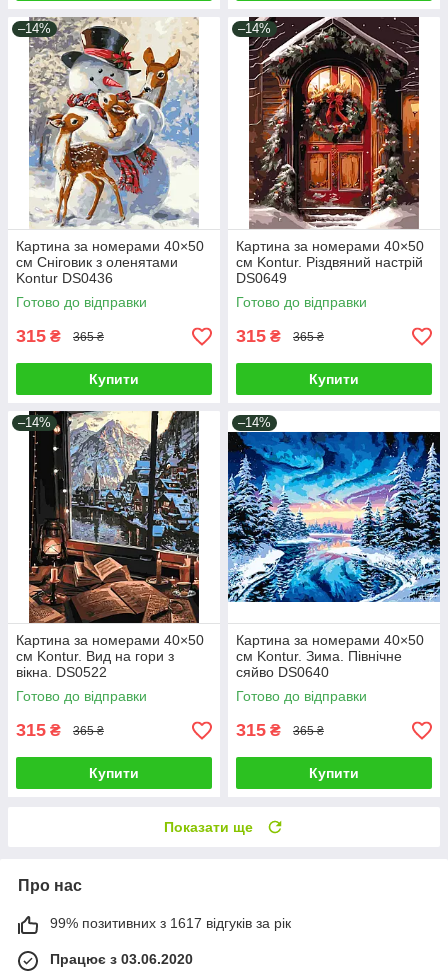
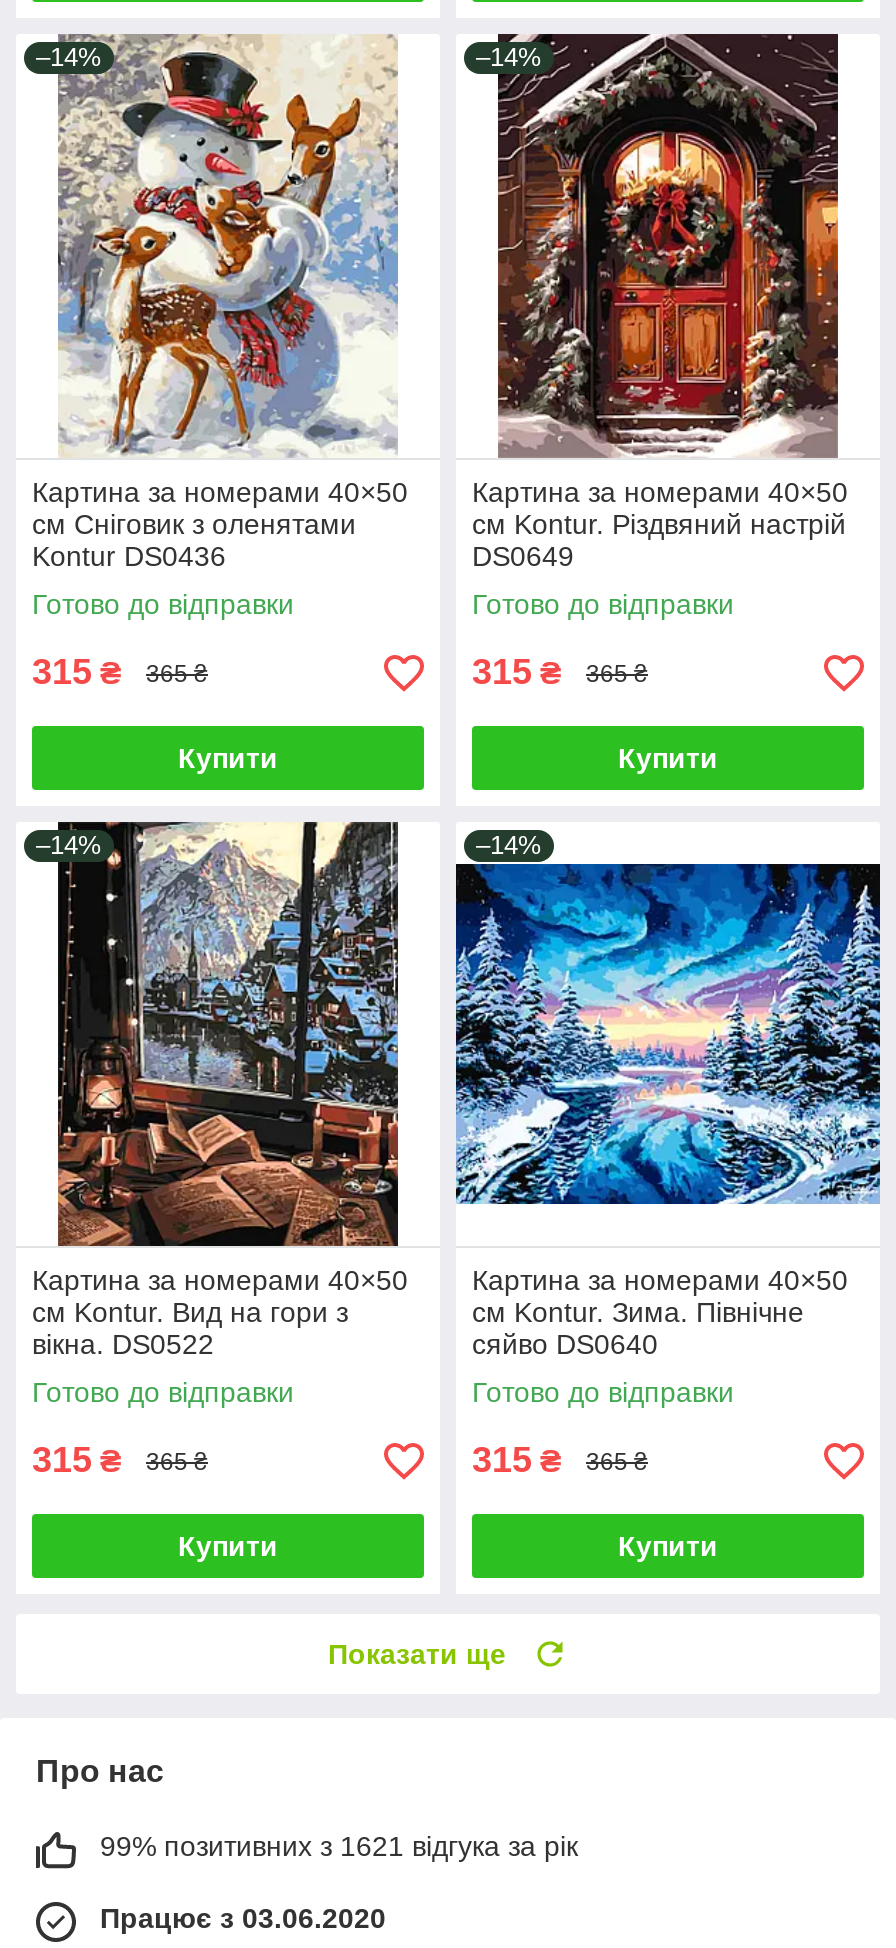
- 99% позитивних з 1617 відгуків за рік
+ 99% позитивних з 1621 відгука за рік
